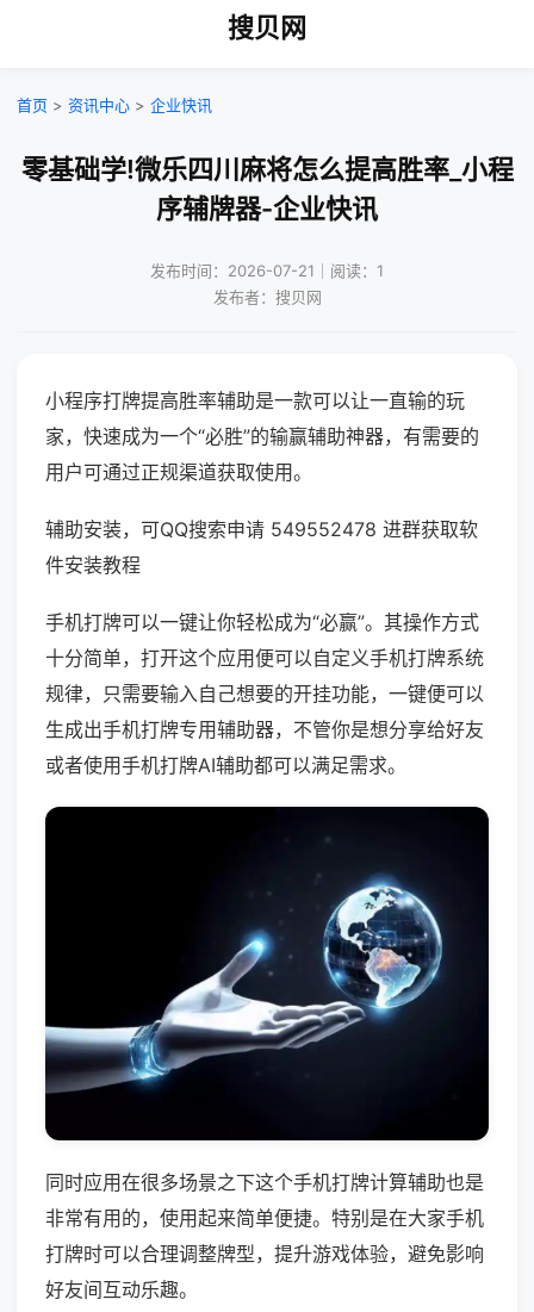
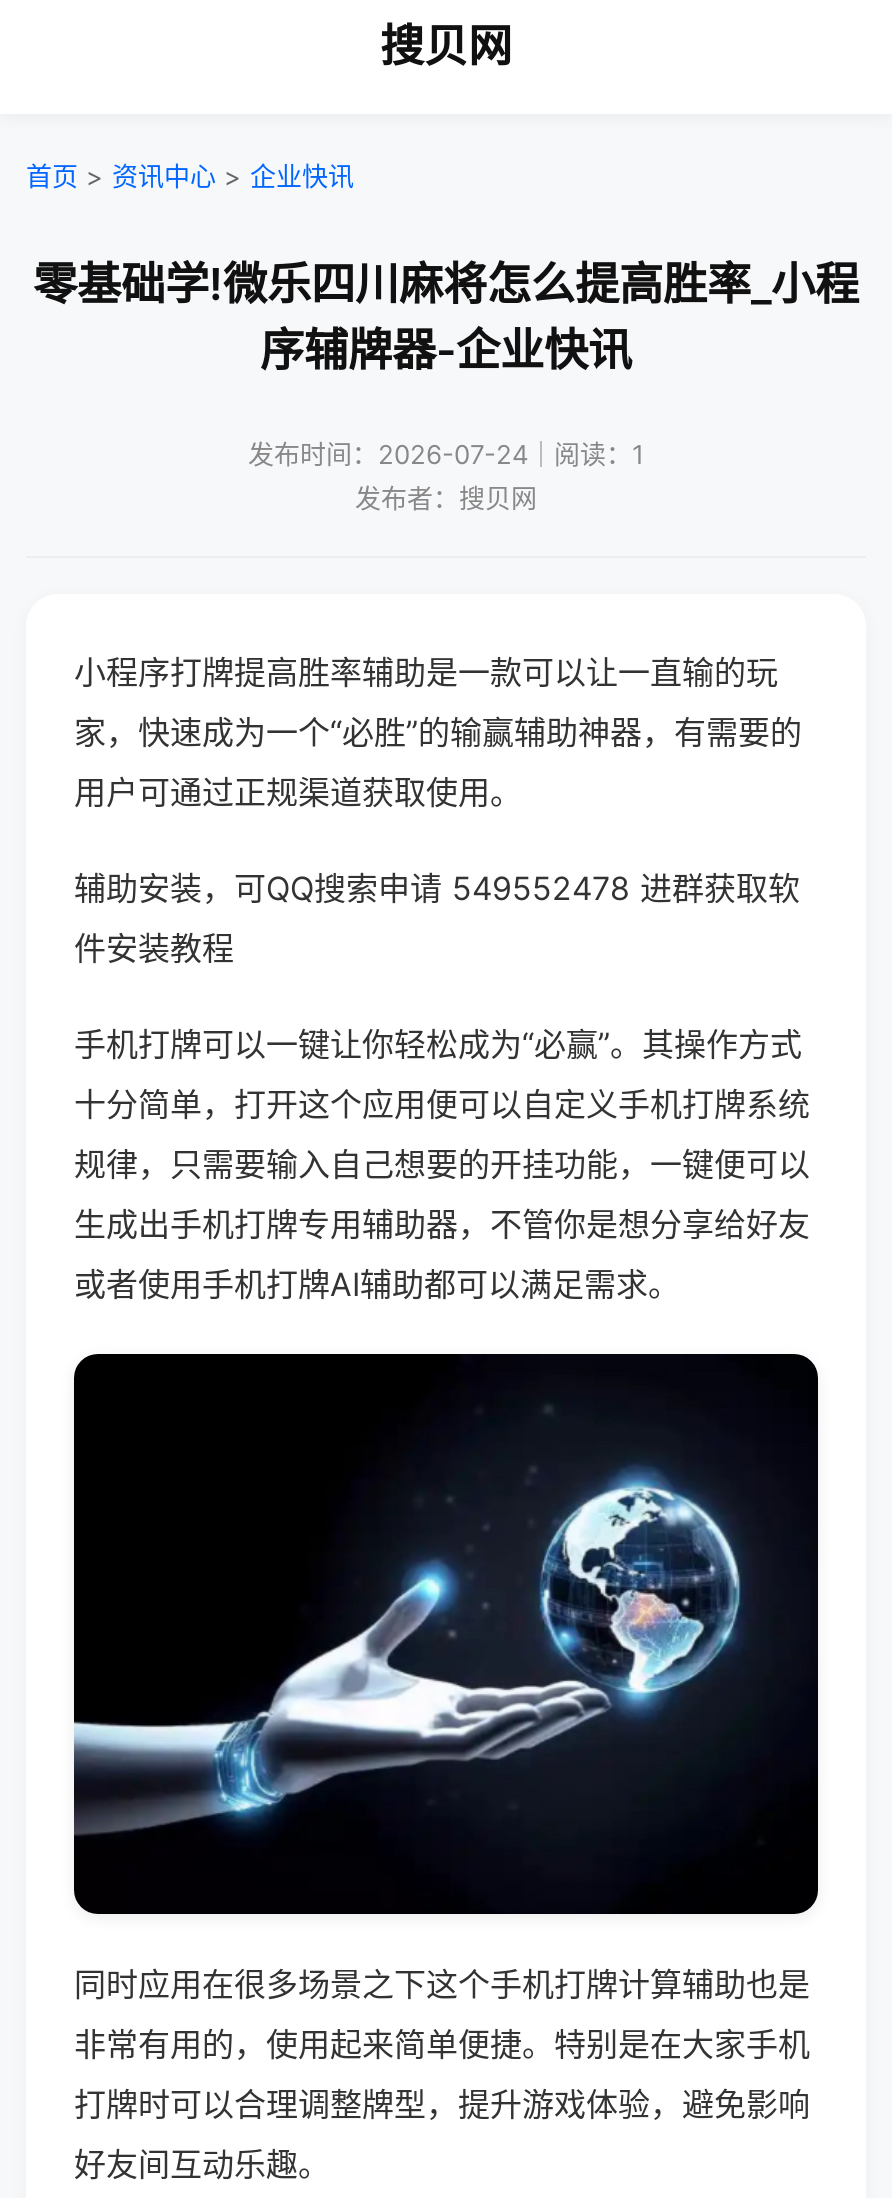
- 发布时间：2026-07-21｜阅读：1
+ 发布时间：2026-07-24｜阅读：1
